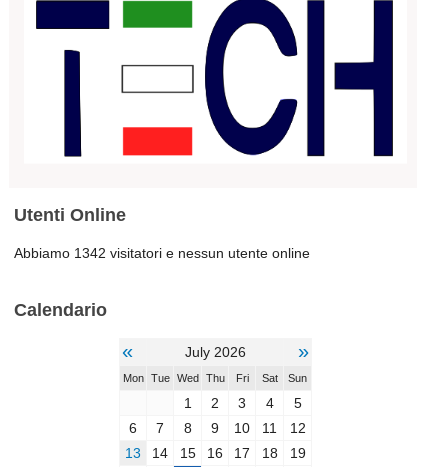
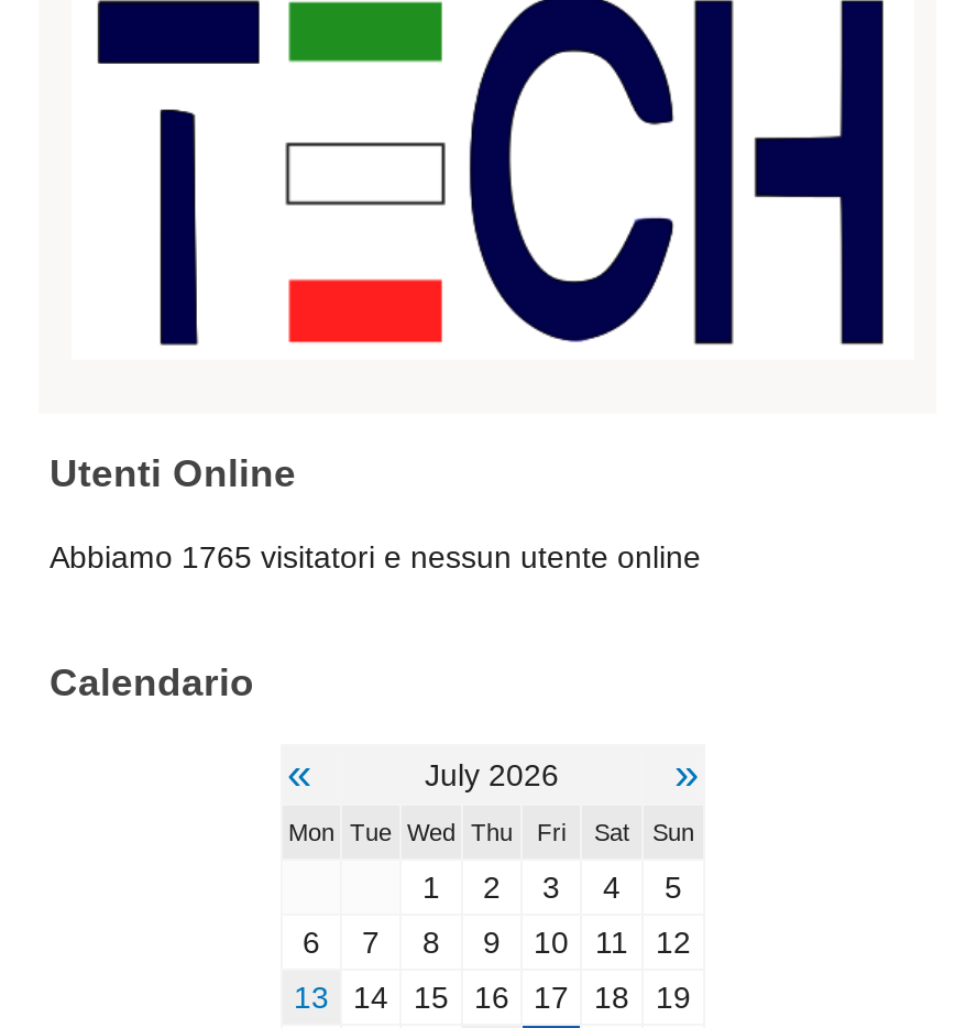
- Abbiamo 1342 visitatori e nessun utente online
+ Abbiamo 1765 visitatori e nessun utente online
